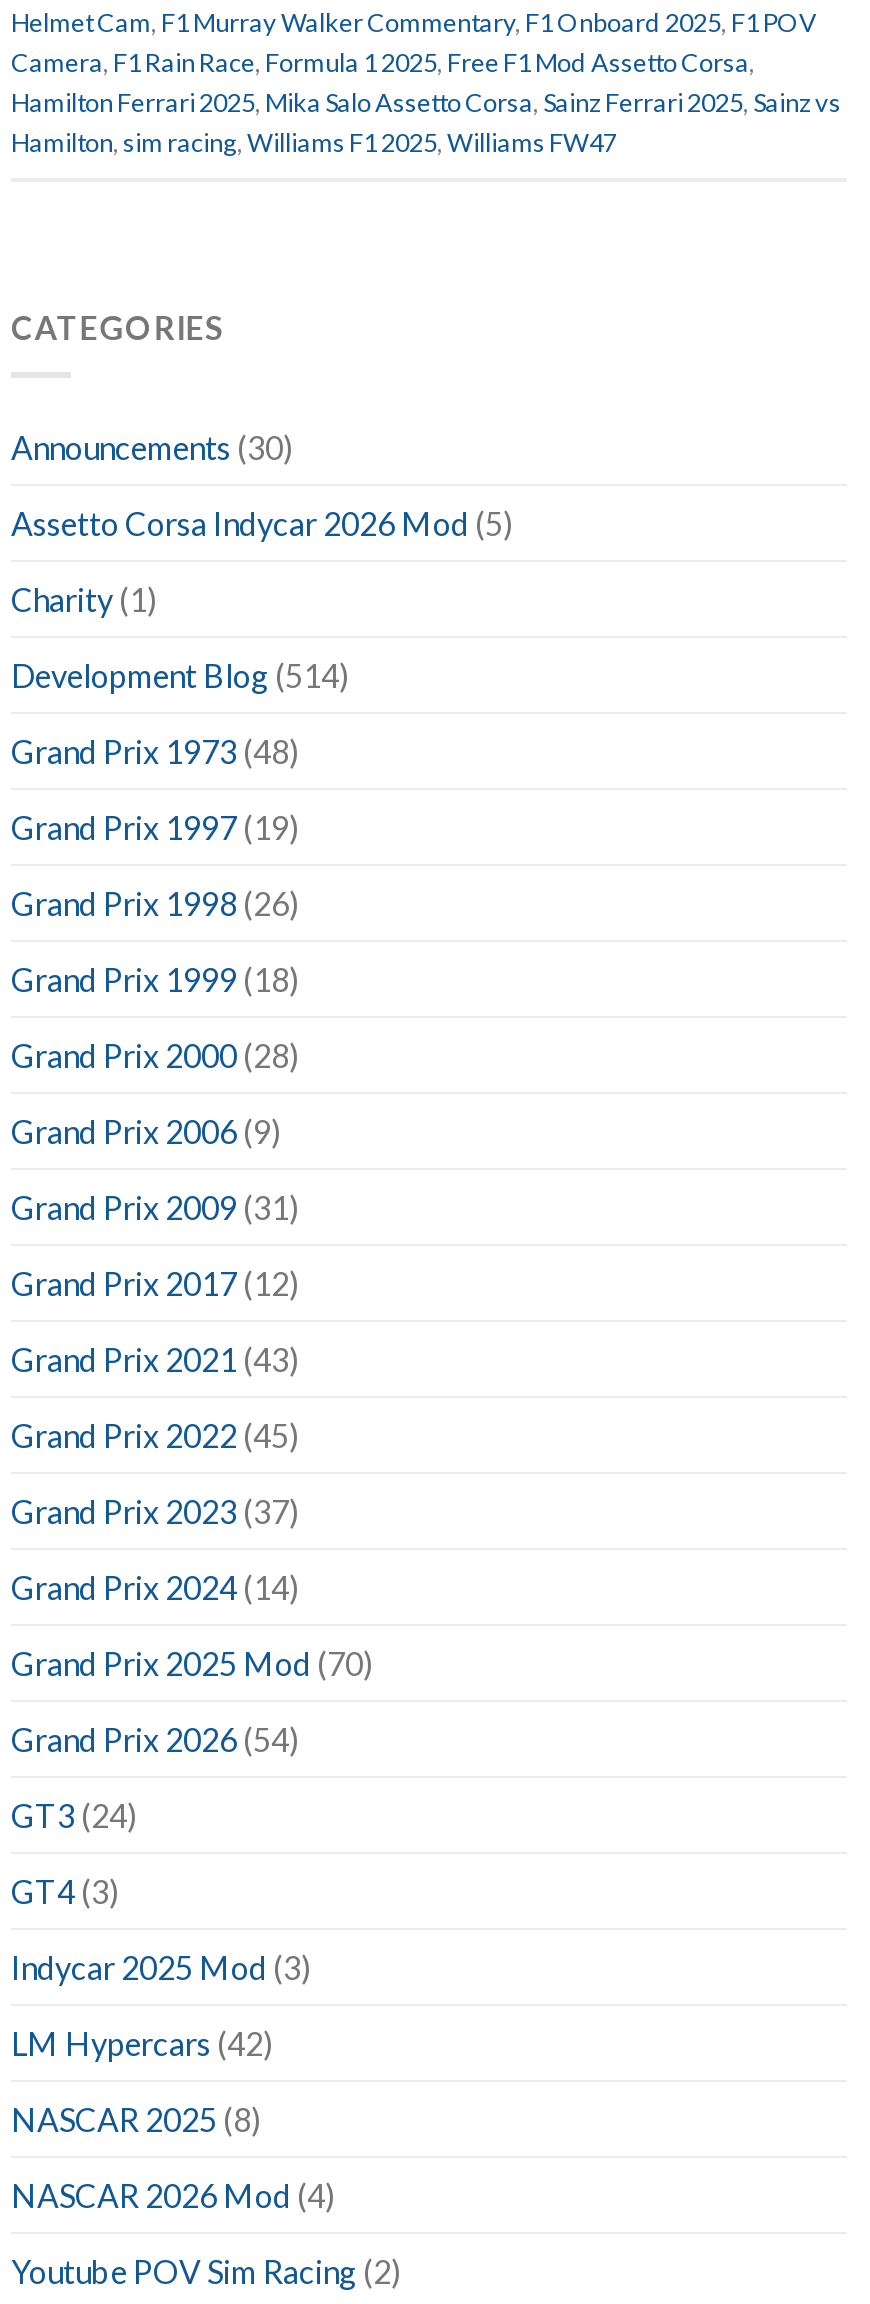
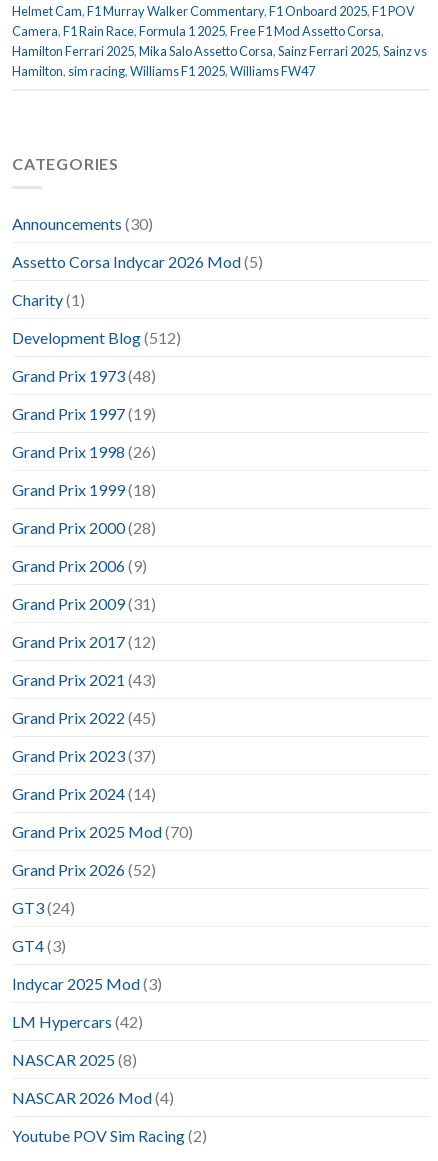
- Development Blog (514)
+ Development Blog (512)

- Grand Prix 2026 (54)
+ Grand Prix 2026 (52)
